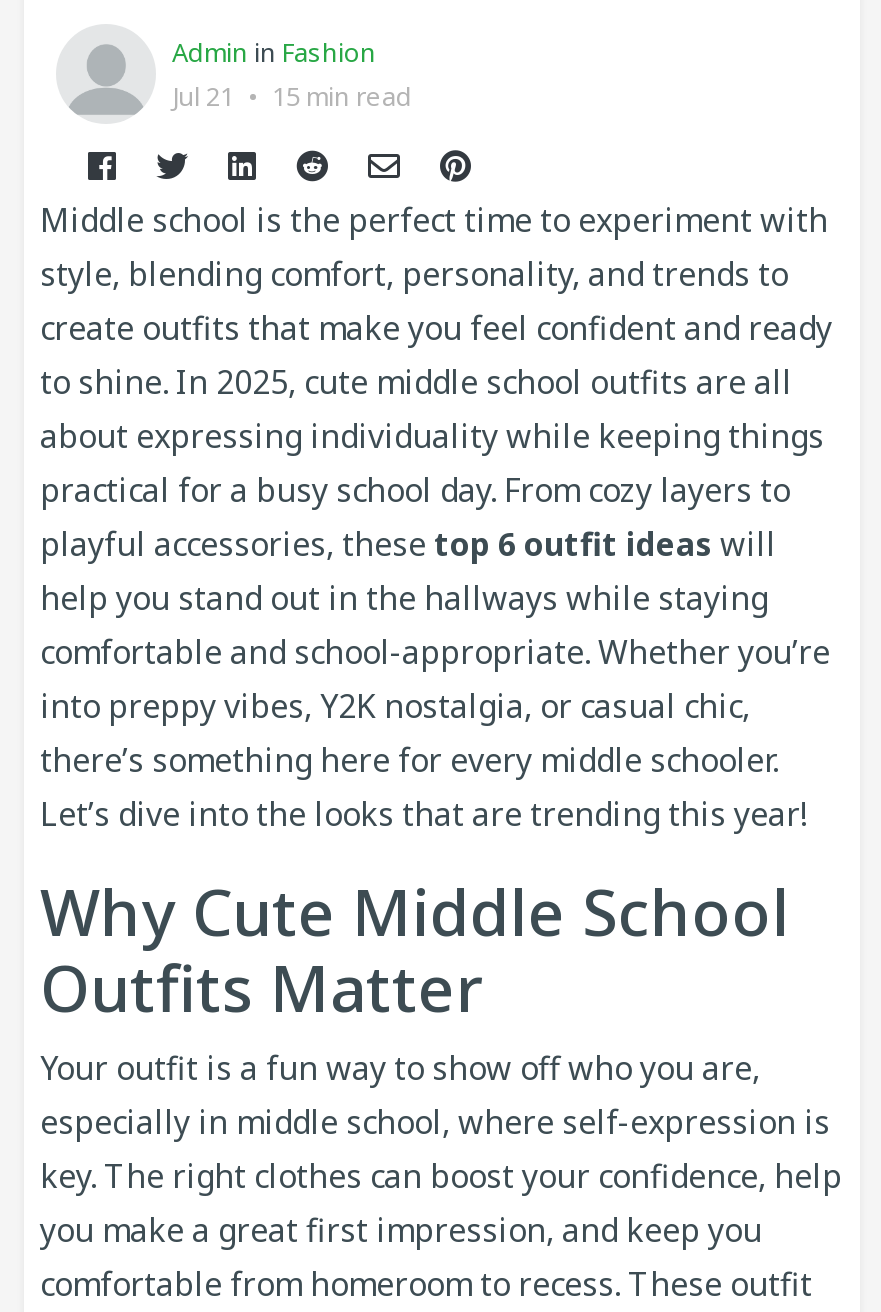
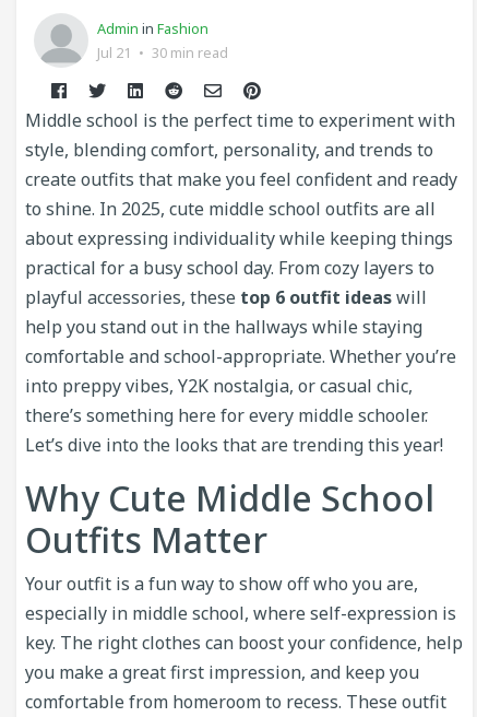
- Jul 21 • 15 min read
+ Jul 21 • 30 min read
